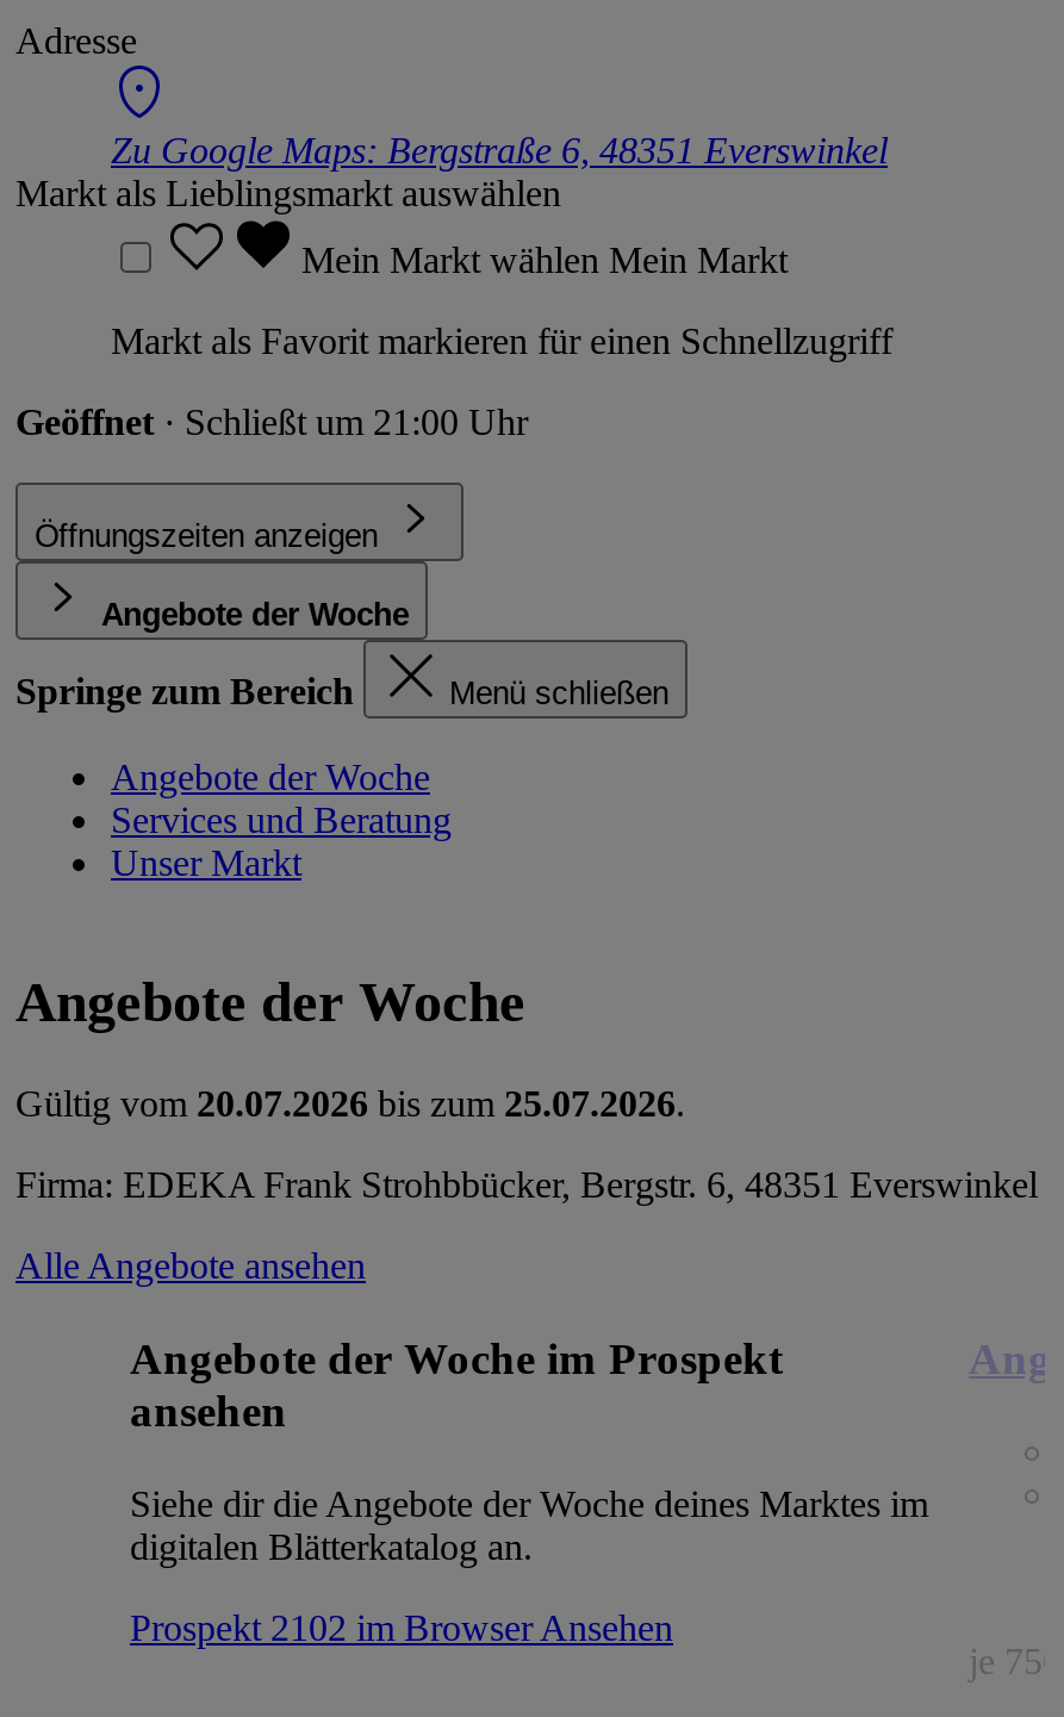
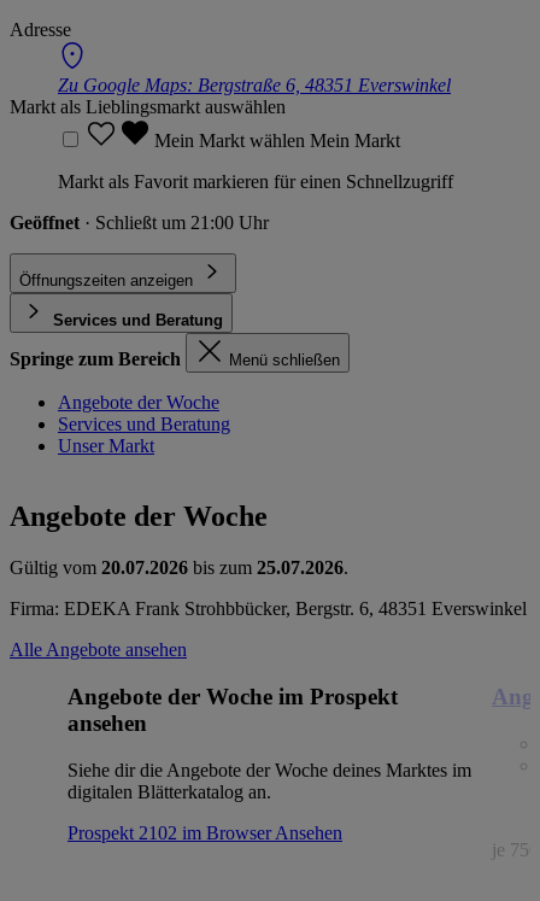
- Angebote der Woche
+ Services und Beratung
